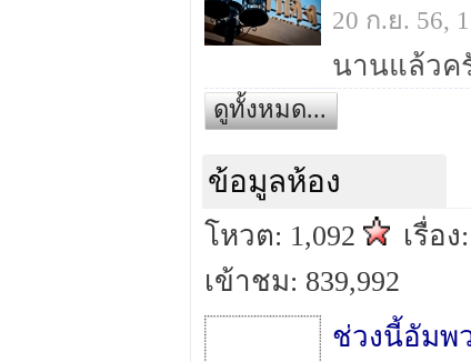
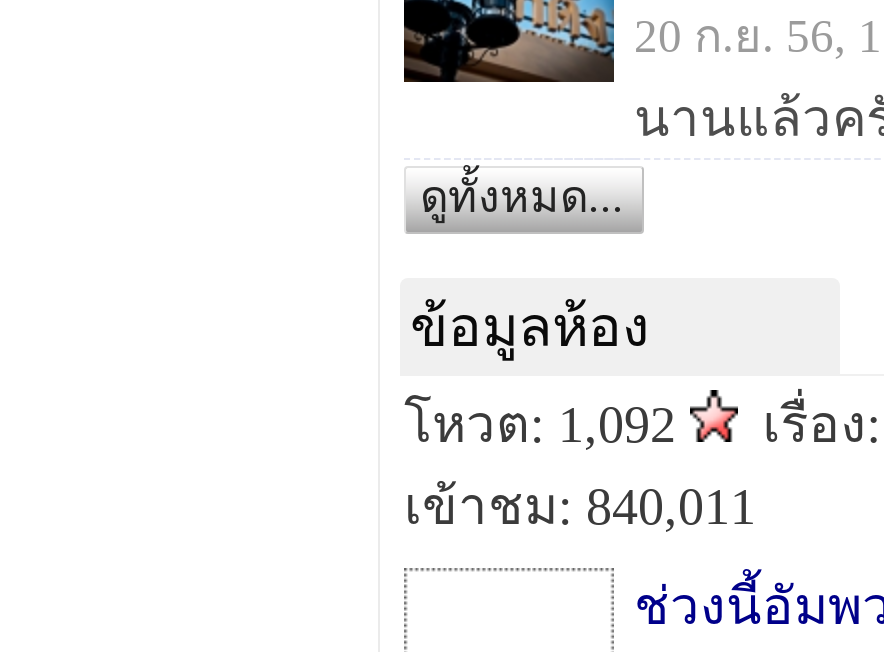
- เข้าชม: 839,992
+ เข้าชม: 840,011
